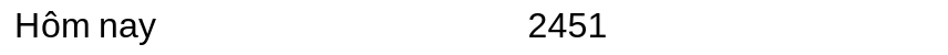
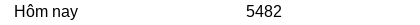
- 2451
+ 5482
